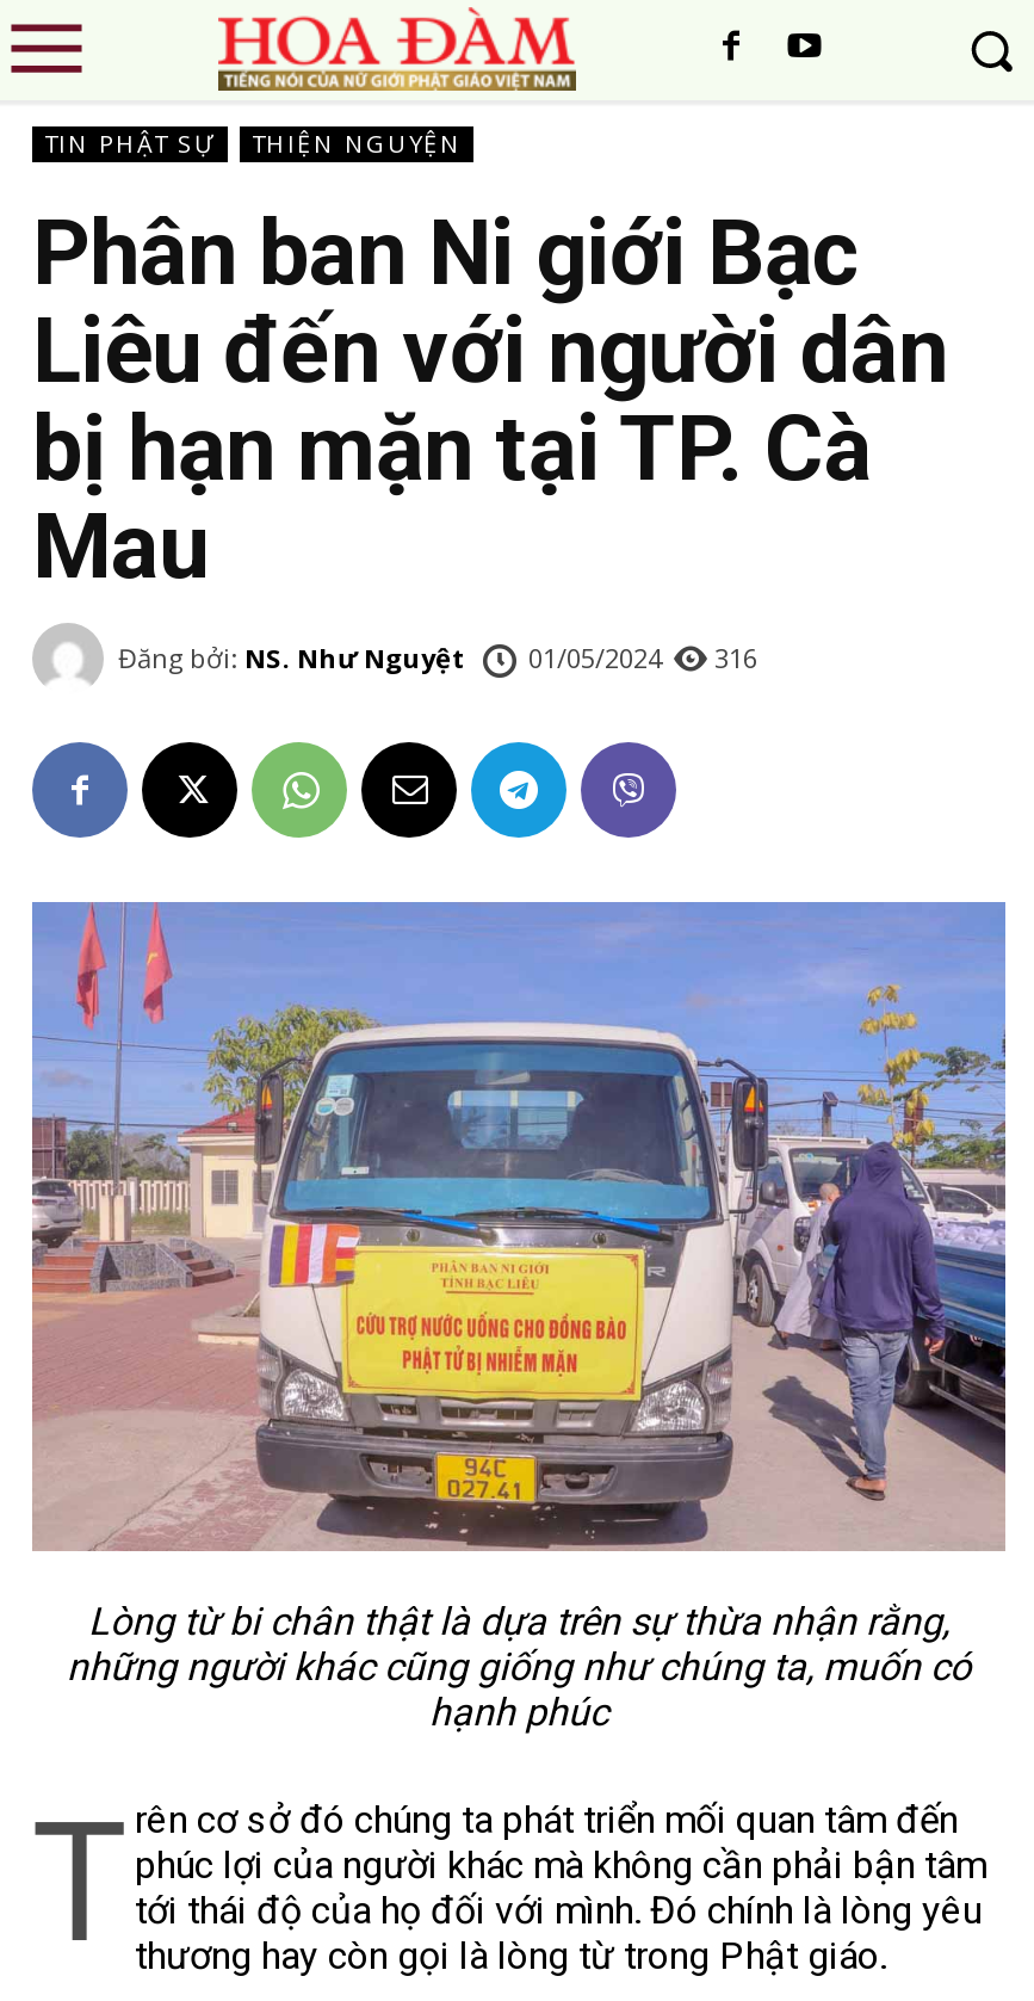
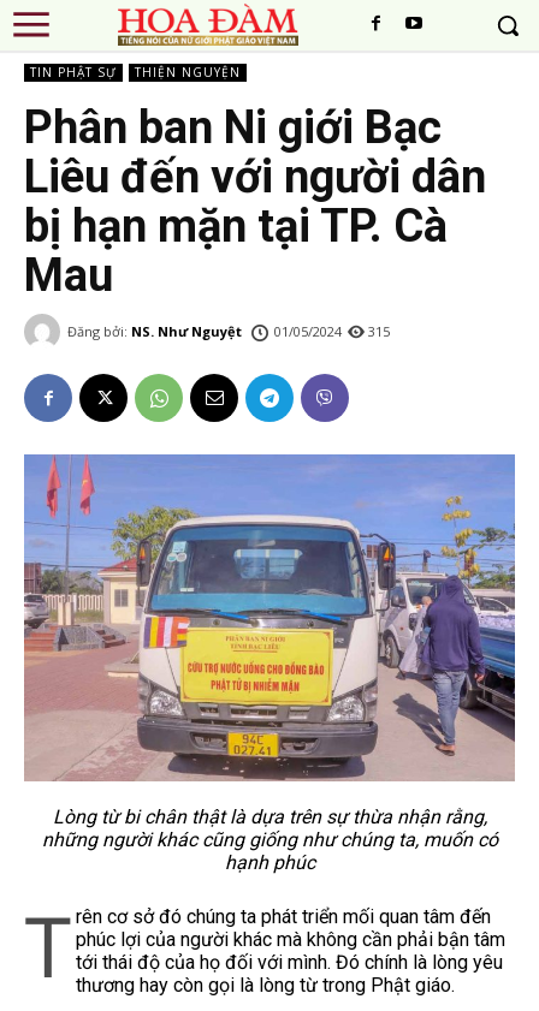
- Đăng bởi: NS. Như Nguyệt 01/05/2024 316
+ Đăng bởi: NS. Như Nguyệt 01/05/2024 315
